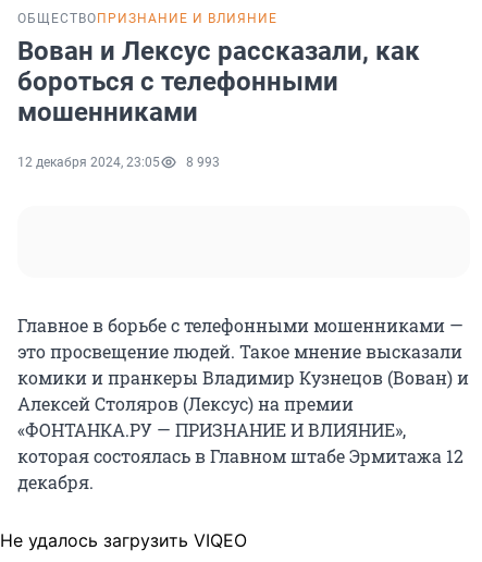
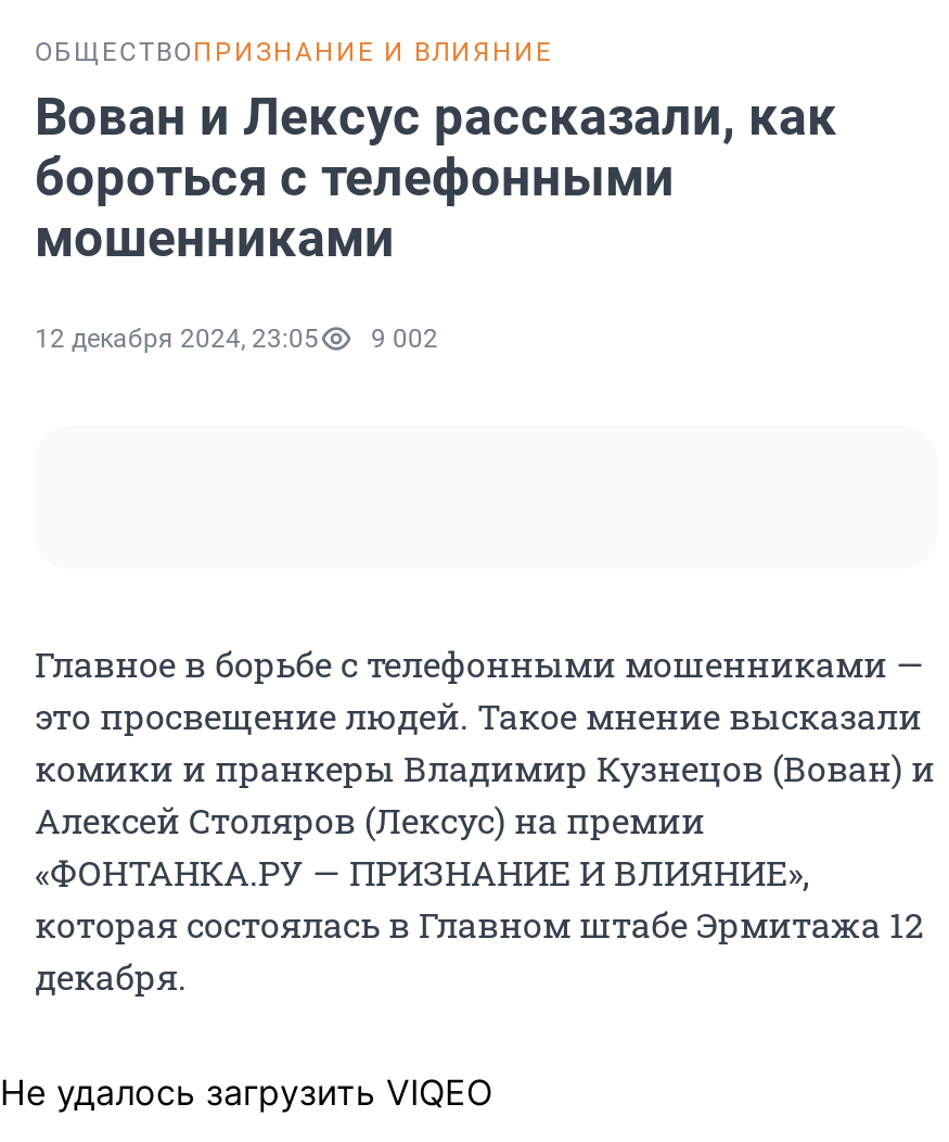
- 12 декабря 2024, 23:05 8 993
+ 12 декабря 2024, 23:05 9 002
